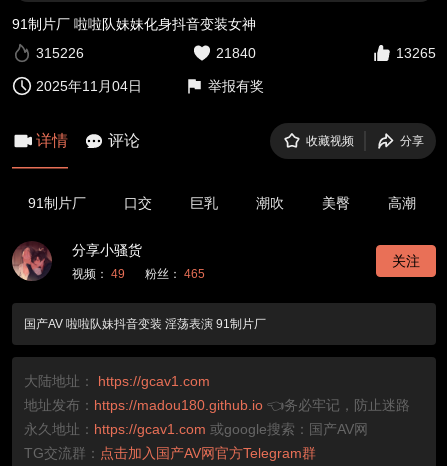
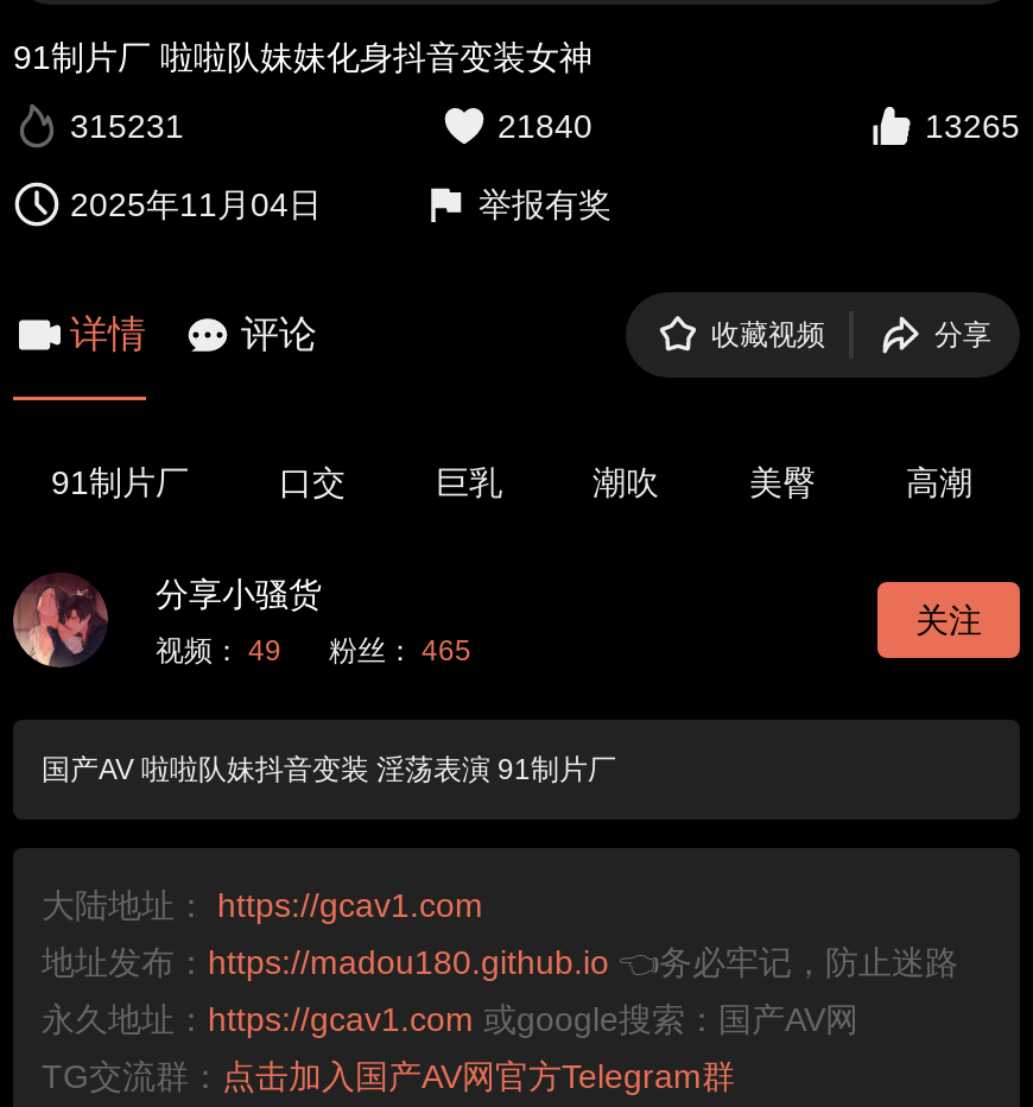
- 315226
+ 315231
